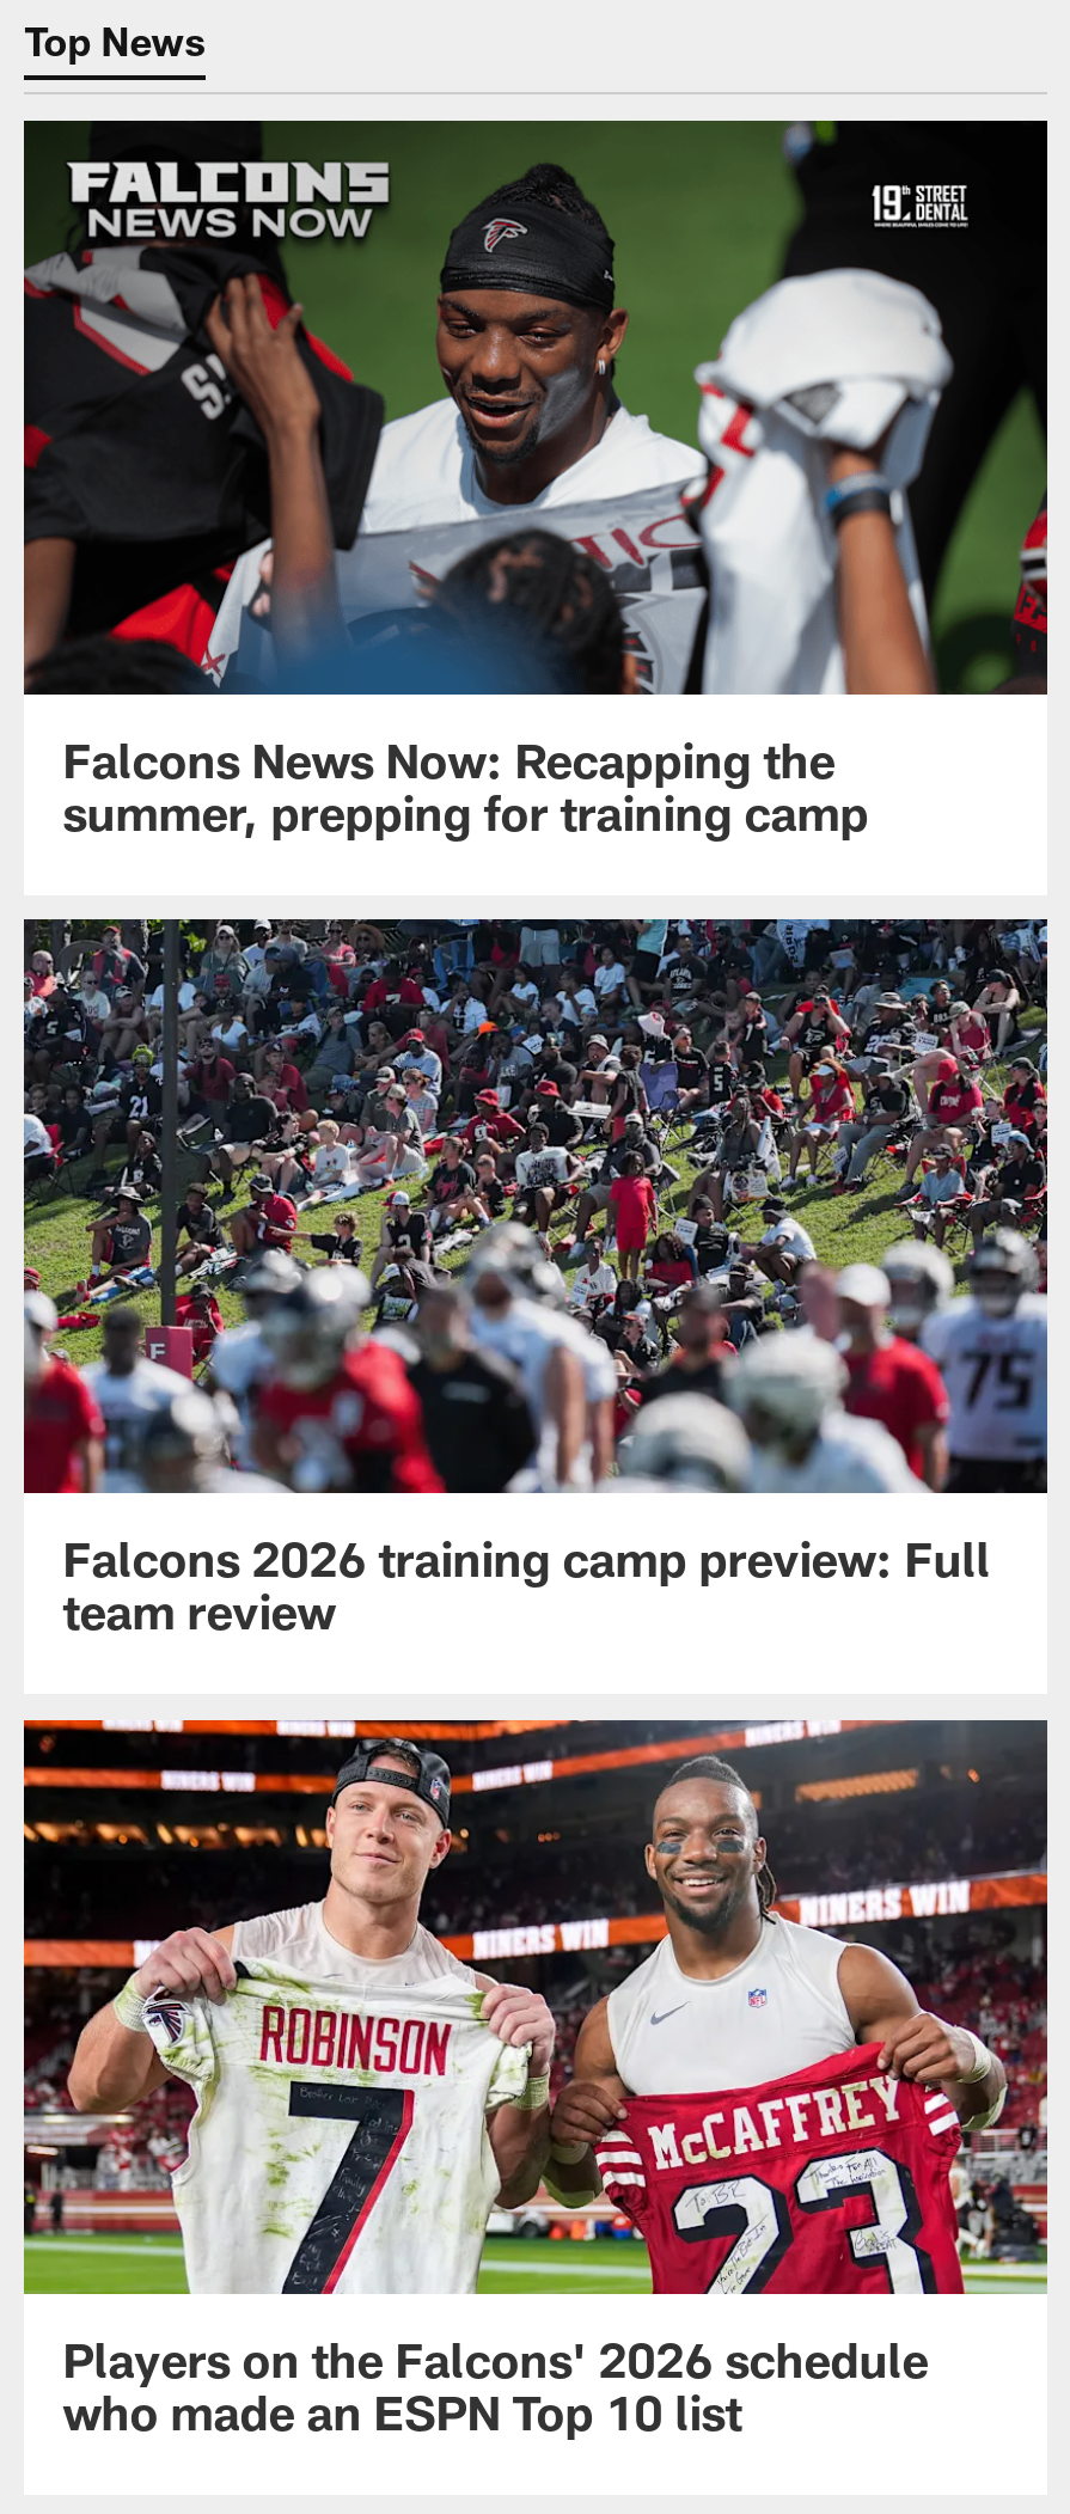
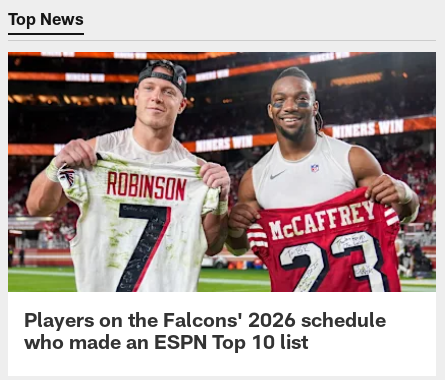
- [image]
- Falcons News Now: Recapping the
- summer, prepping for training camp

- [image]
- Falcons 2026 training camp preview: Full
- team review
